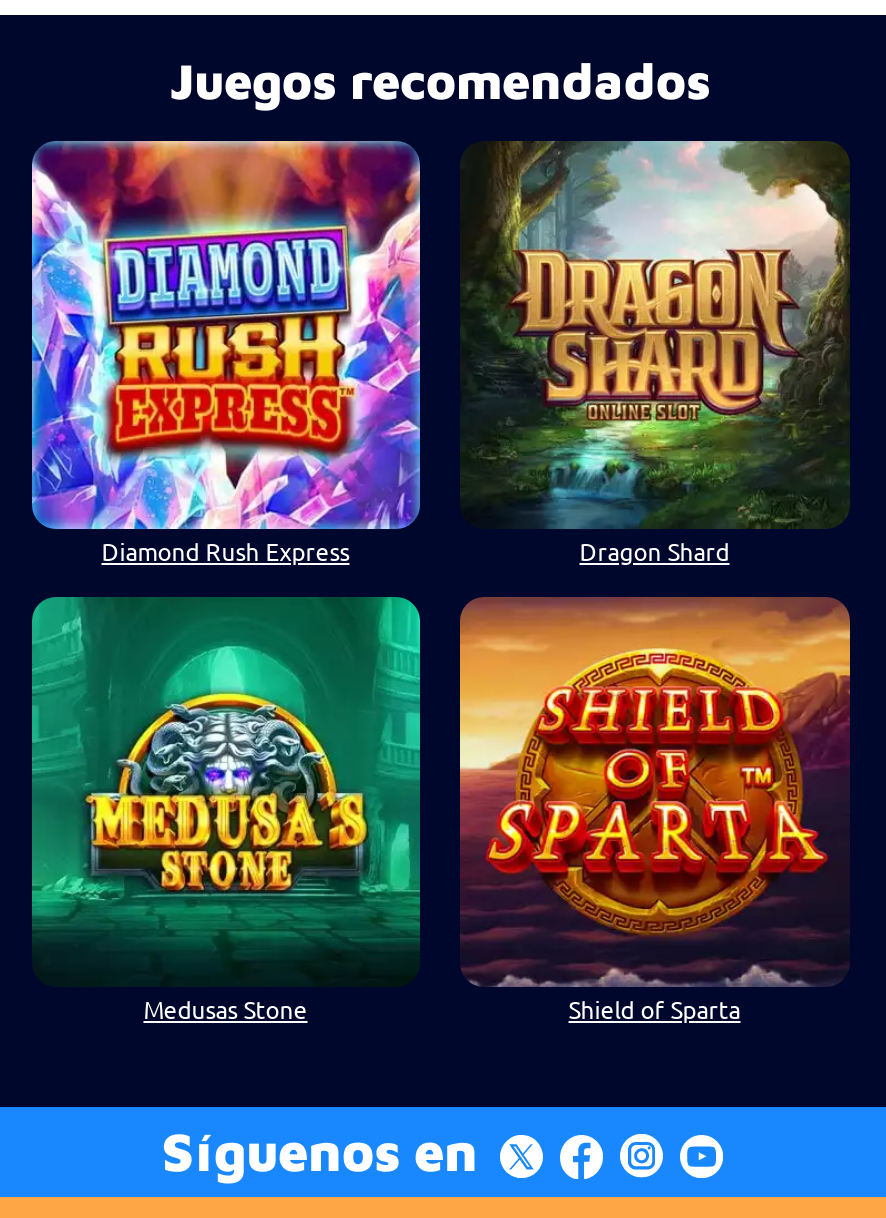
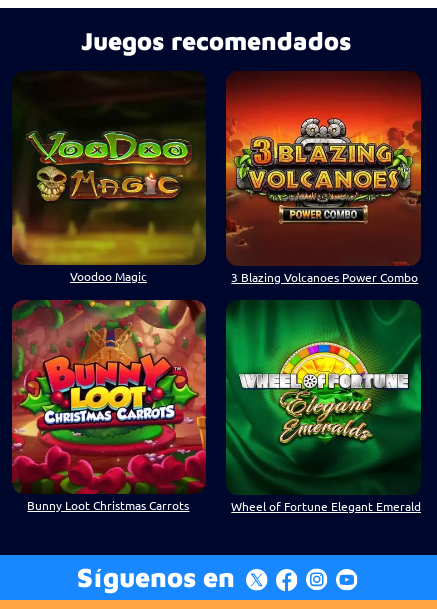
- [image]
- Diamond Rush Express
- Dragon Shard
+ [image]
+ Voodoo Magic
+ 3 Blazing Volcanoes Power Combo

- [image]
+ [image]

- [image]
- Medusas Stone
- Shield of Sparta
+ [image]
+ Bunny Loot Christmas Carrots
+ Wheel of Fortune Elegant Emeralds

- [image]
+ [image]
